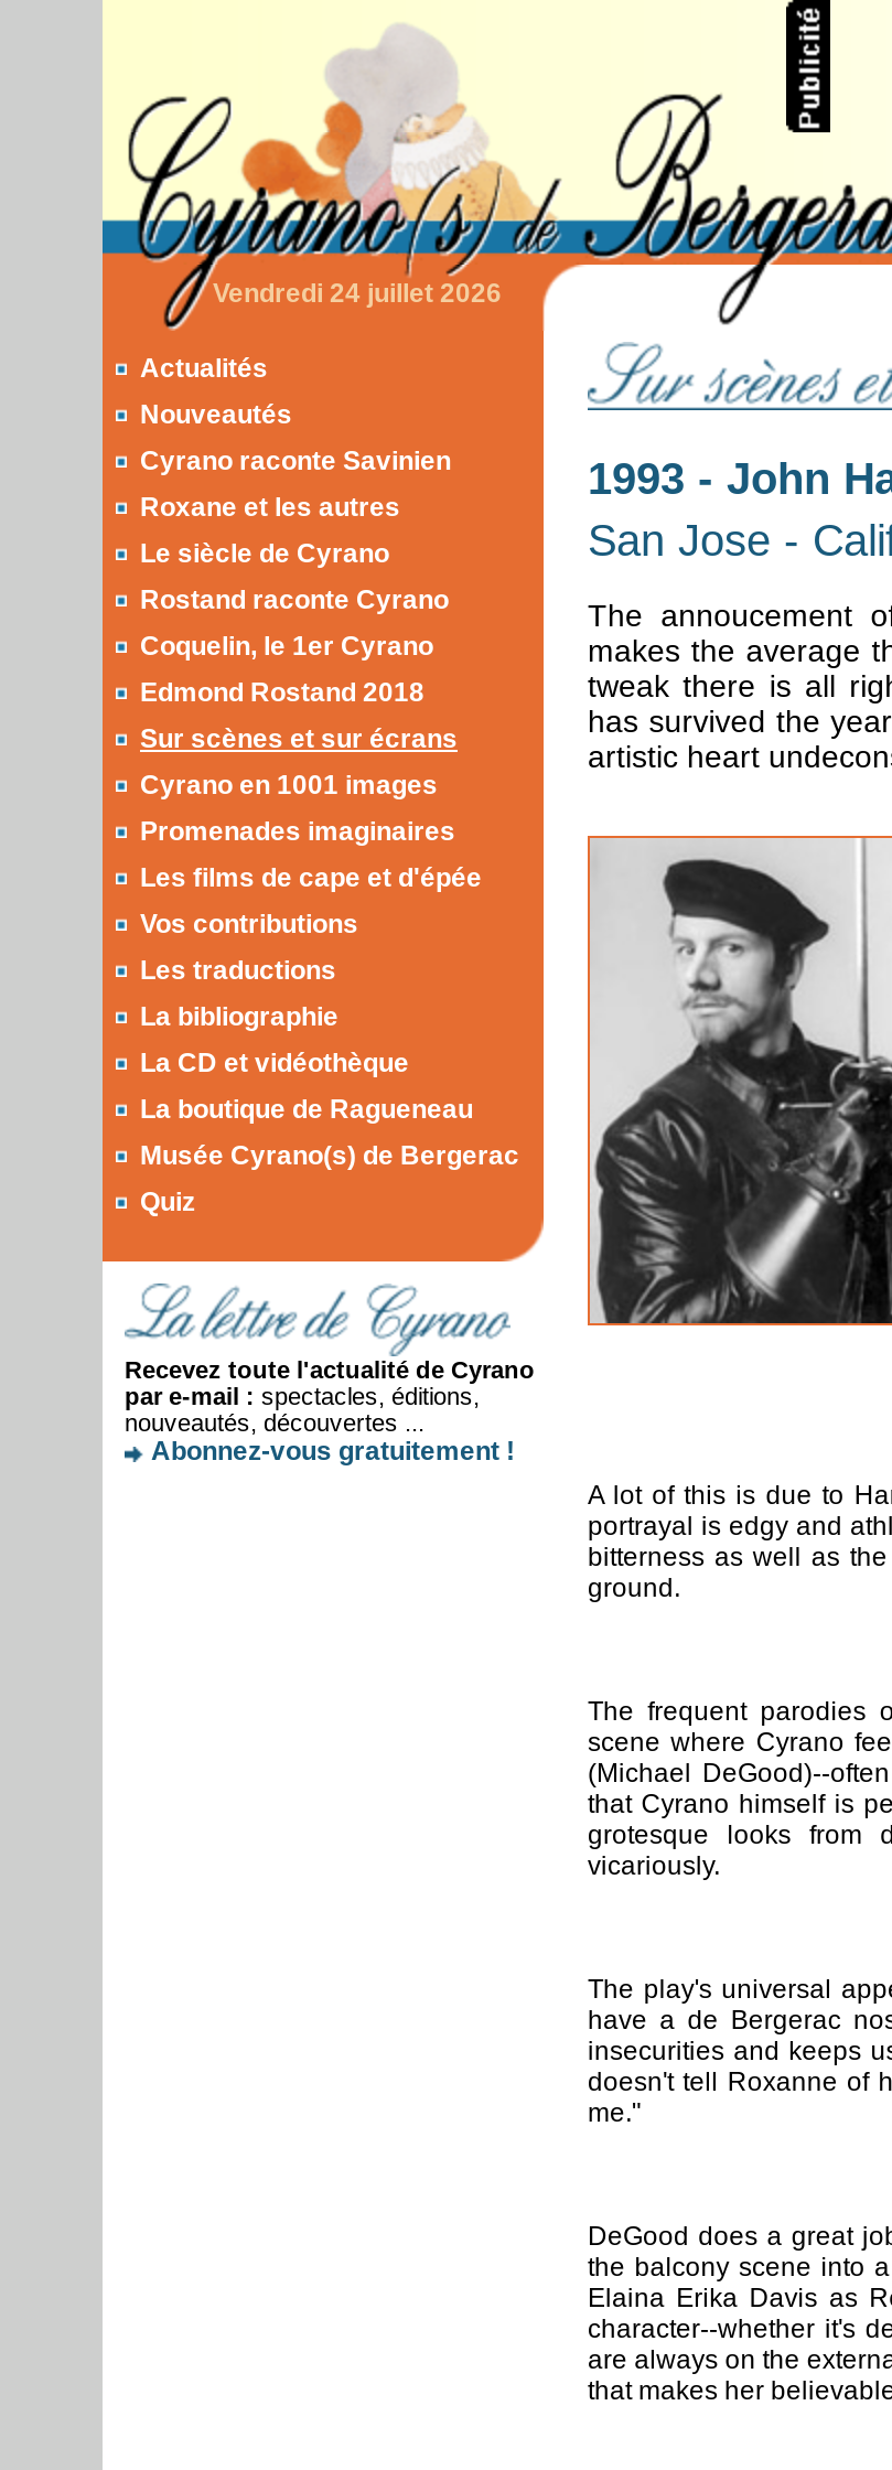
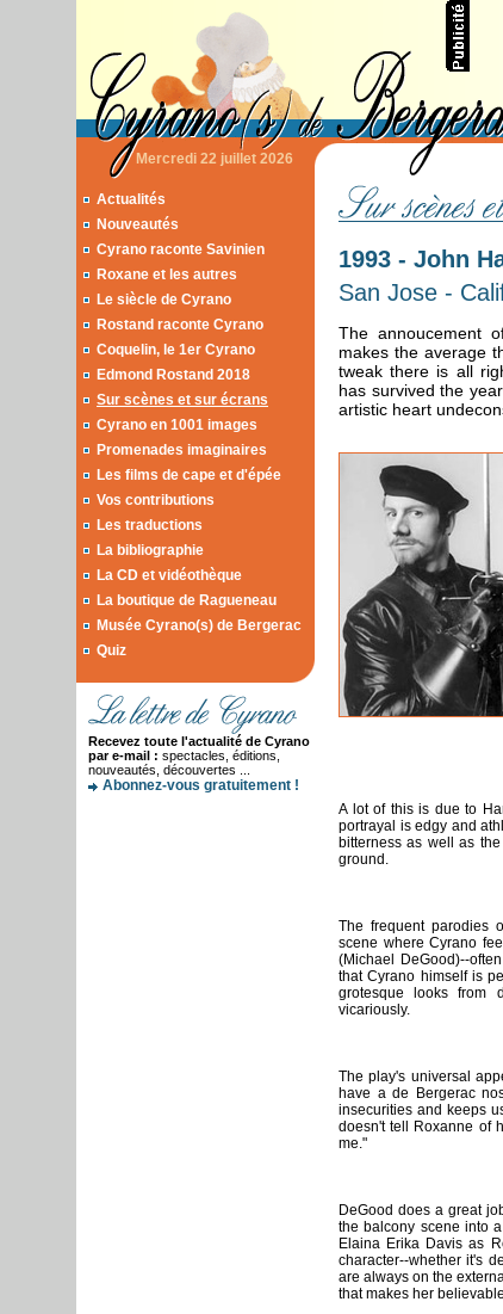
- Vendredi 24 juillet 2026
+ Mercredi 22 juillet 2026
